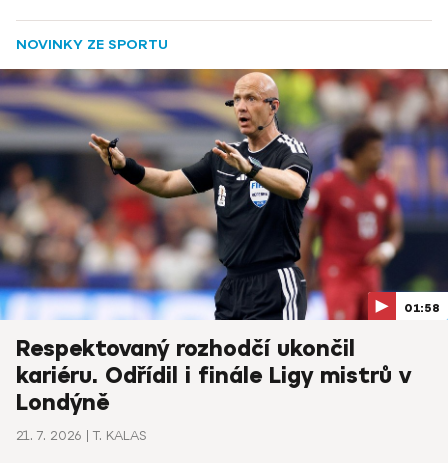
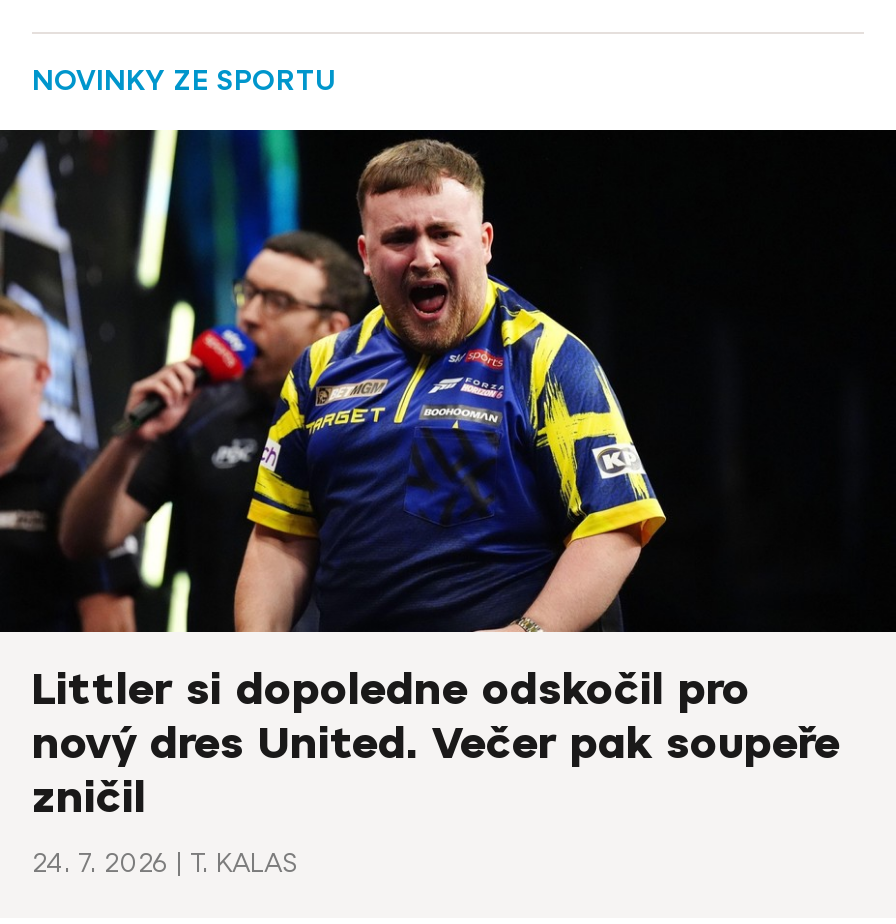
- [image]
- 01:58
- Respektovaný rozhodčí ukončil
- kariéru. Odřídil i finále Ligy mistrů v
- Londýně
- 21. 7. 2026
+ [image]
+ Littler si dopoledne odskočil pro
+ nový dres United. Večer pak soupeře
+ zničil
+ 24. 7. 2026
